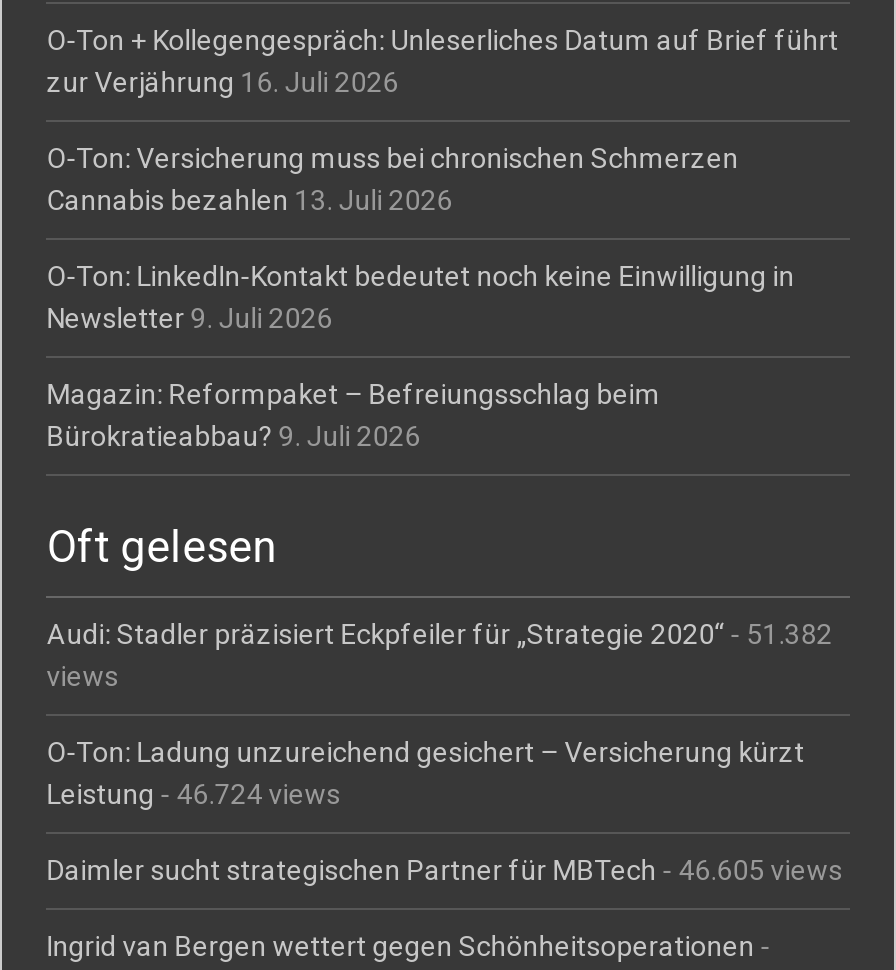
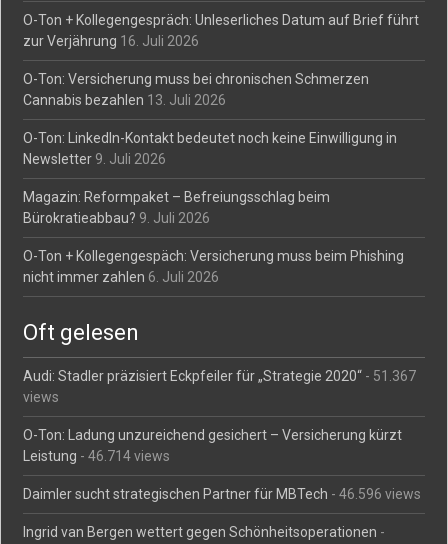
+ O-Ton + Kollegengespäch: Versicherung muss beim Phishing
+ nicht immer zahlen 6. Juli 2026

- Audi: Stadler präzisiert Eckpfeiler für „Strategie 2020“- 51.382
+ Audi: Stadler präzisiert Eckpfeiler für „Strategie 2020“- 51.367

- Leistung - 46.724 views
+ Leistung - 46.714 views

- Daimler sucht strategischen Partner für MBTech - 46.605 views
+ Daimler sucht strategischen Partner für MBTech - 46.596 views
